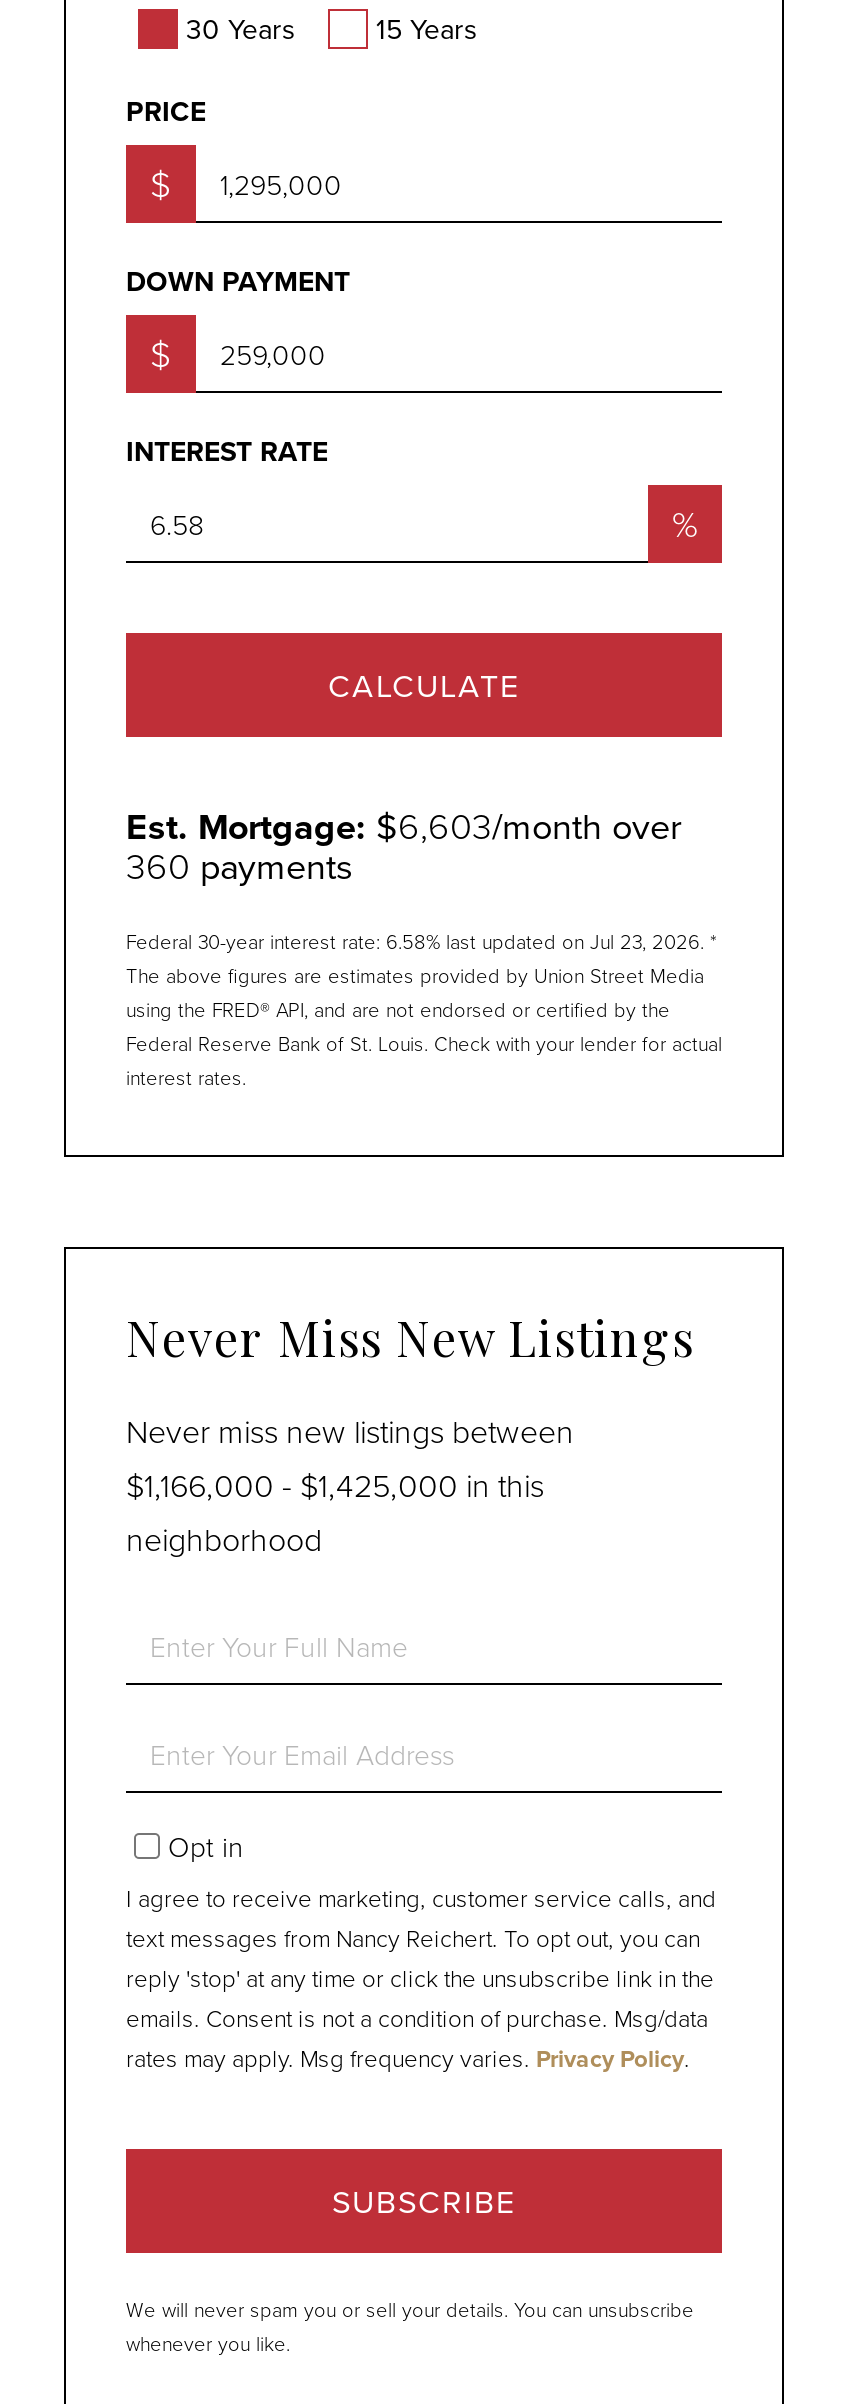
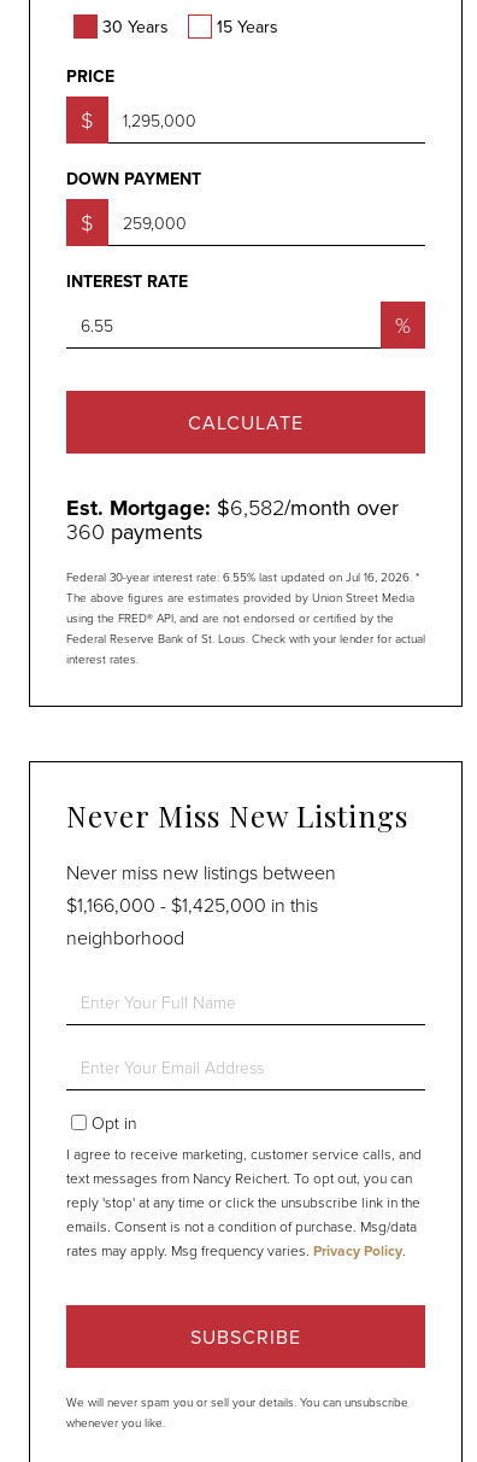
- Est. Mortgage: $6,603/month over
+ Est. Mortgage: $6,582/month over

- Federal 30-year interest rate: 6.58% last updated on Jul 23, 2026. *
+ Federal 30-year interest rate: 6.55% last updated on Jul 16, 2026. *
